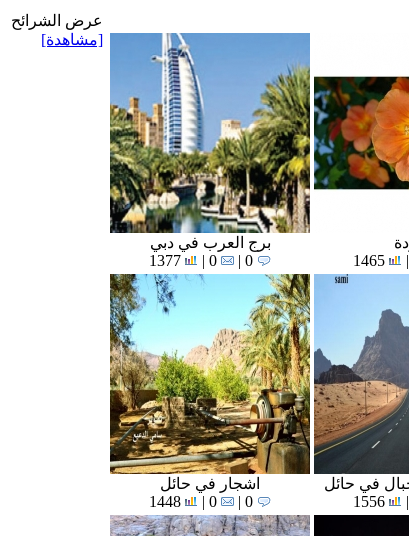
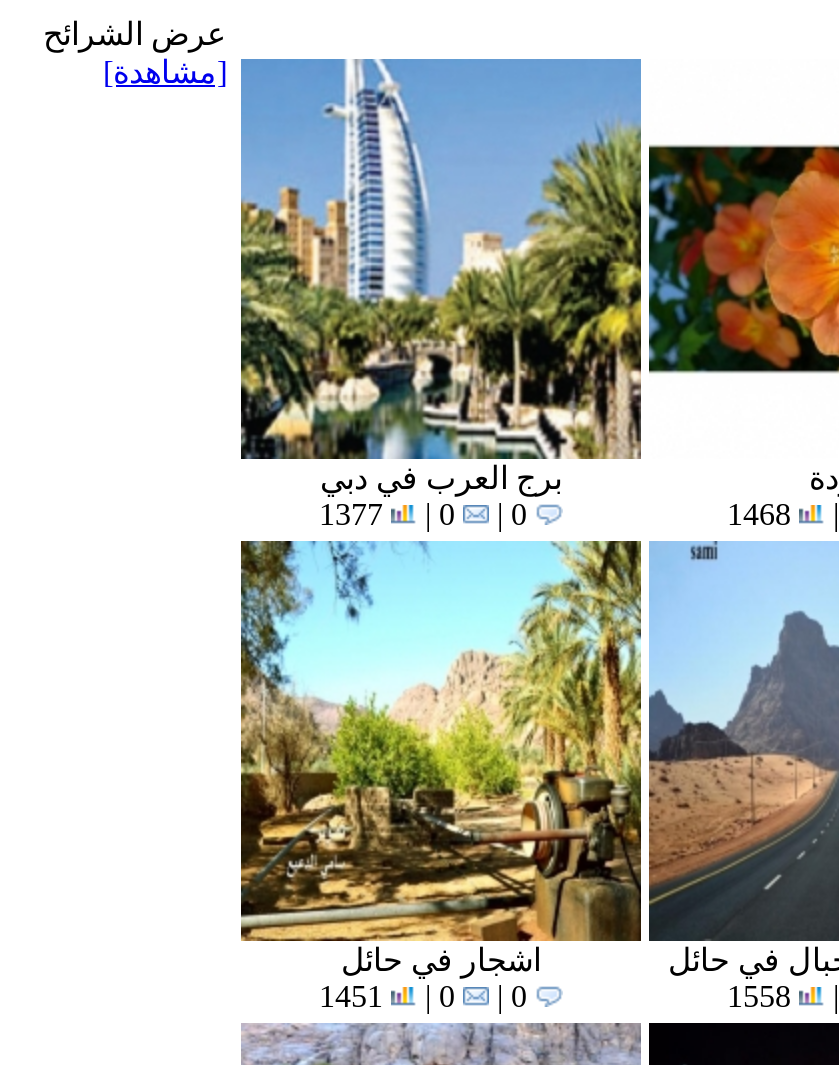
- 1465
+ 1468

- 1448
+ 1451

- 1556
+ 1558
